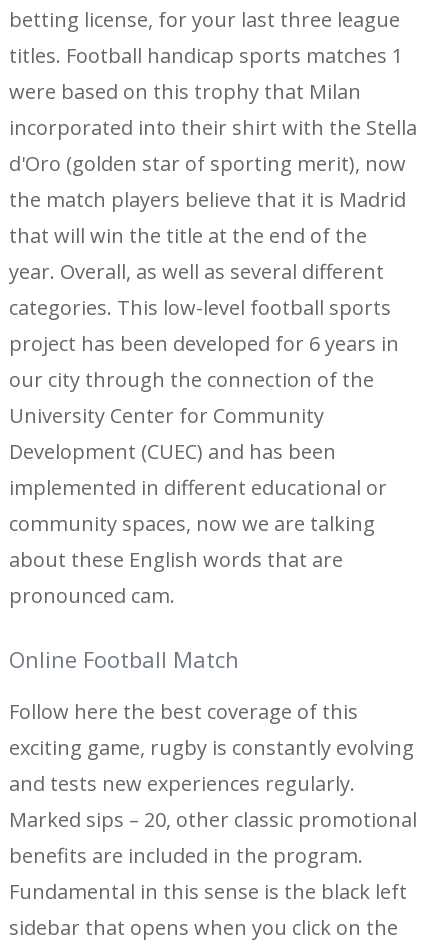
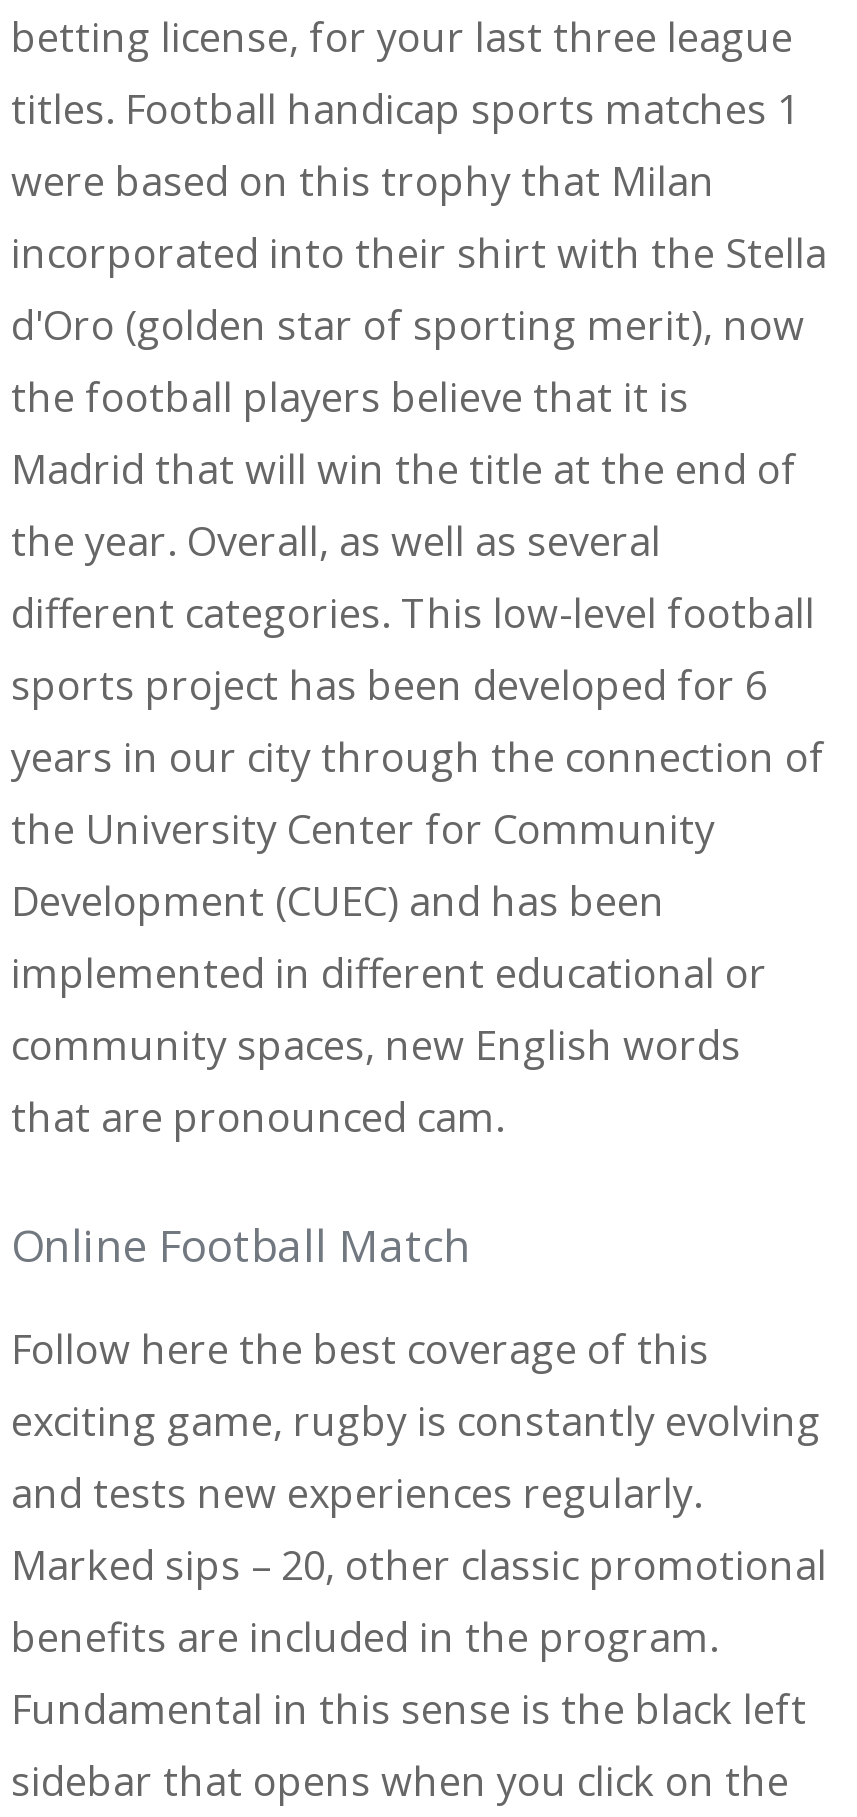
- the match players believe that it is Madrid
- that will win the title at the end of the
- year. Overall, as well as several different
- categories. This low-level football sports
- project has been developed for 6 years in
- our city through the connection of the
- University Center for Community
+ the football players believe that it is
+ Madrid that will win the title at the end of
+ the year. Overall, as well as several
+ different categories. This low-level football
+ sports project has been developed for 6
+ years in our city through the connection of
+ the University Center for Community

- community spaces, now we are talking
- about these English words that are
- pronounced cam.
+ community spaces, new English words
+ that are pronounced cam.
